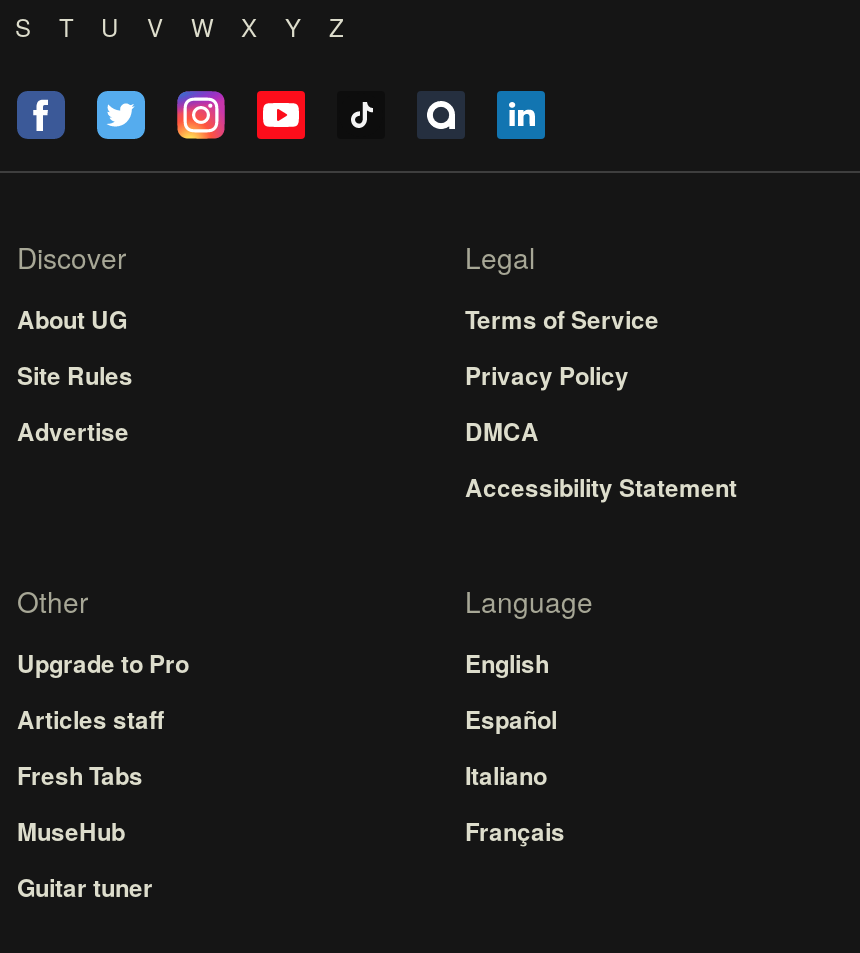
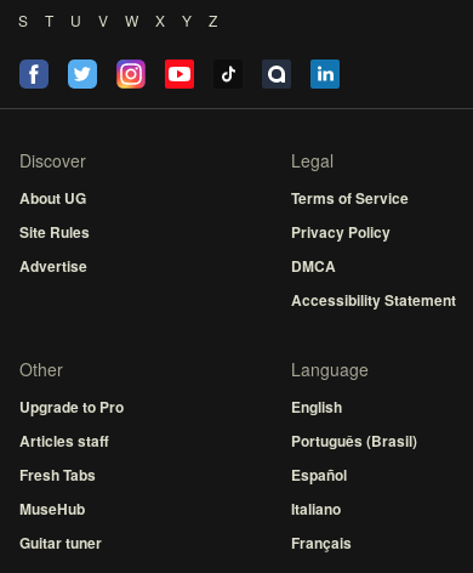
moved down: Español | Italiano | Français

+ Português (Brasil)
